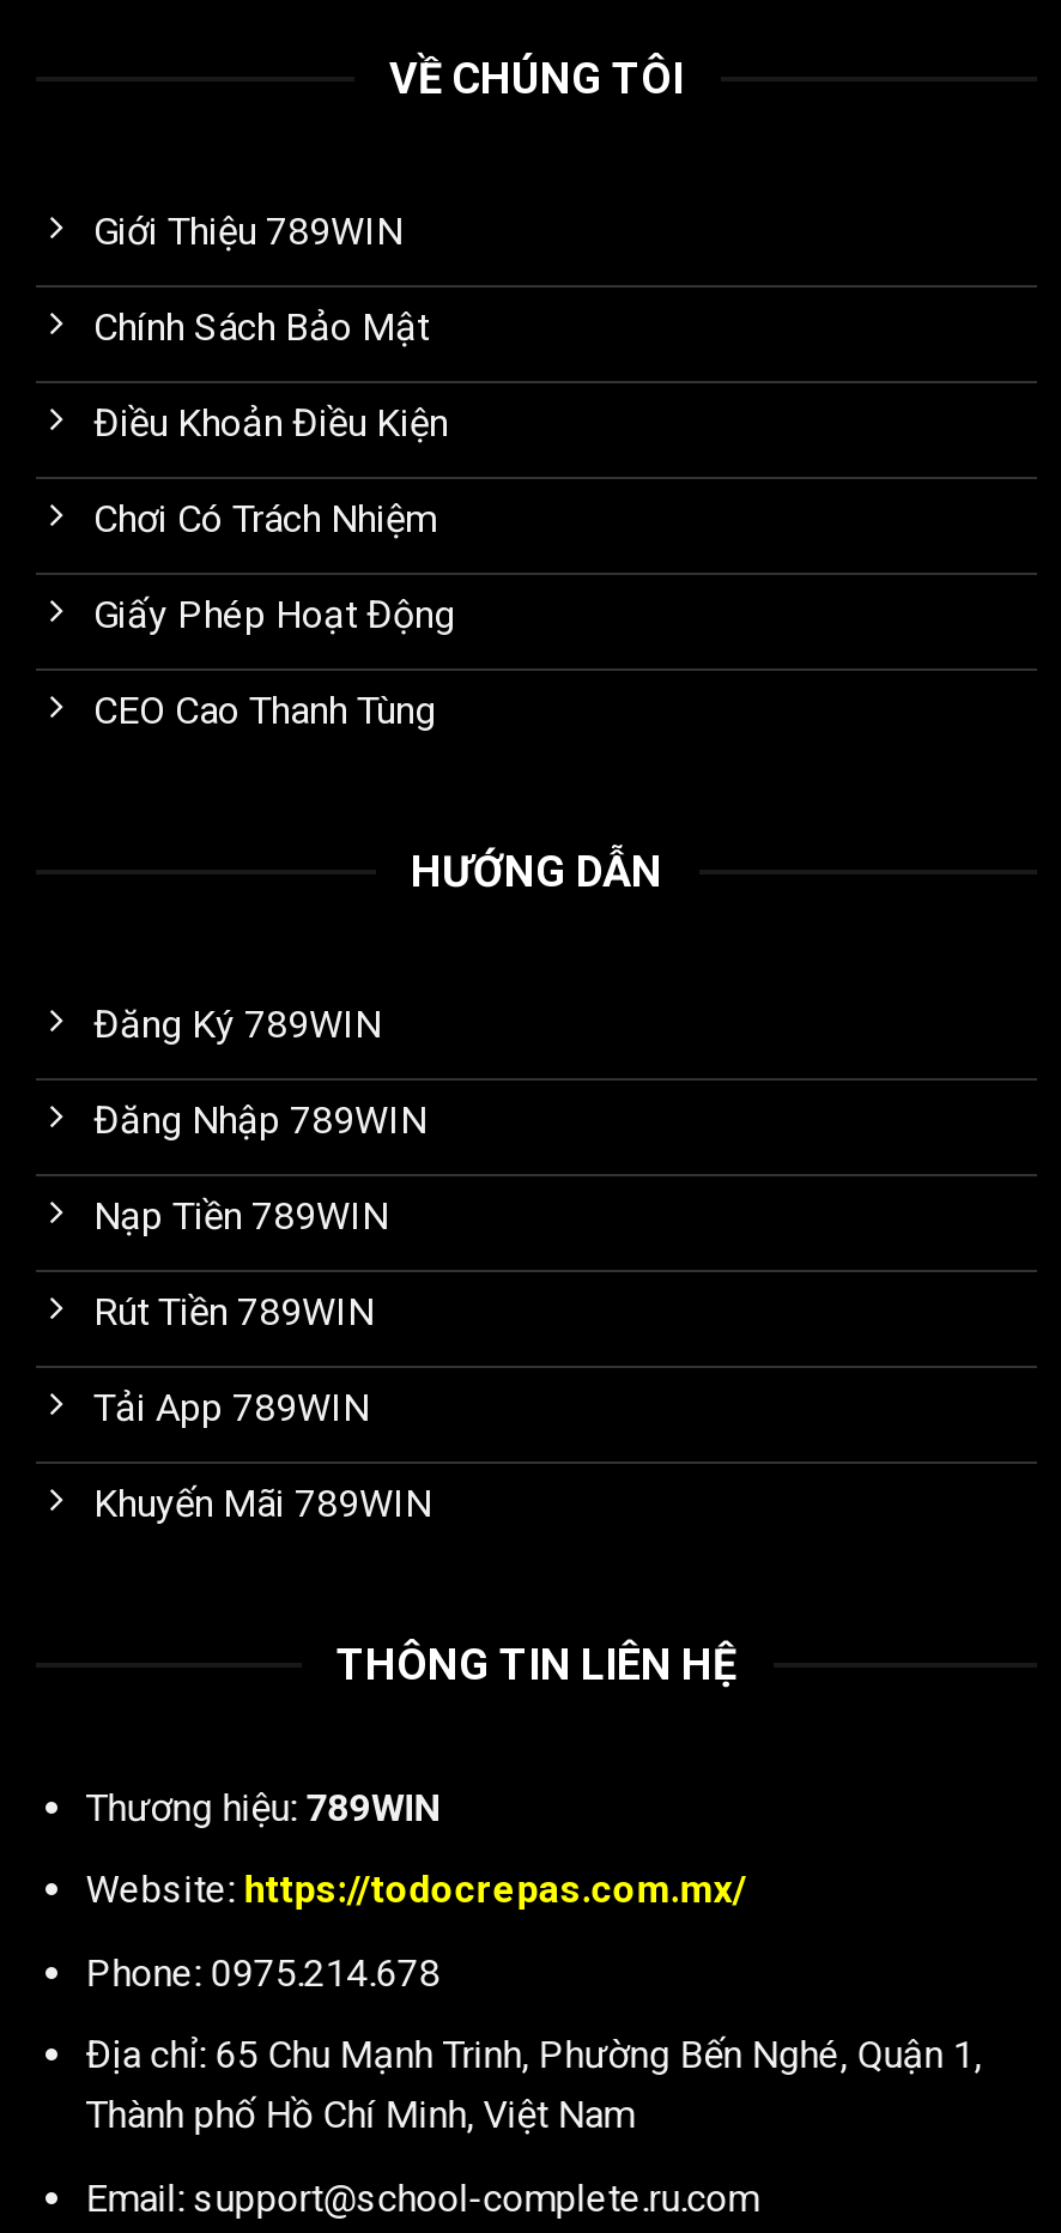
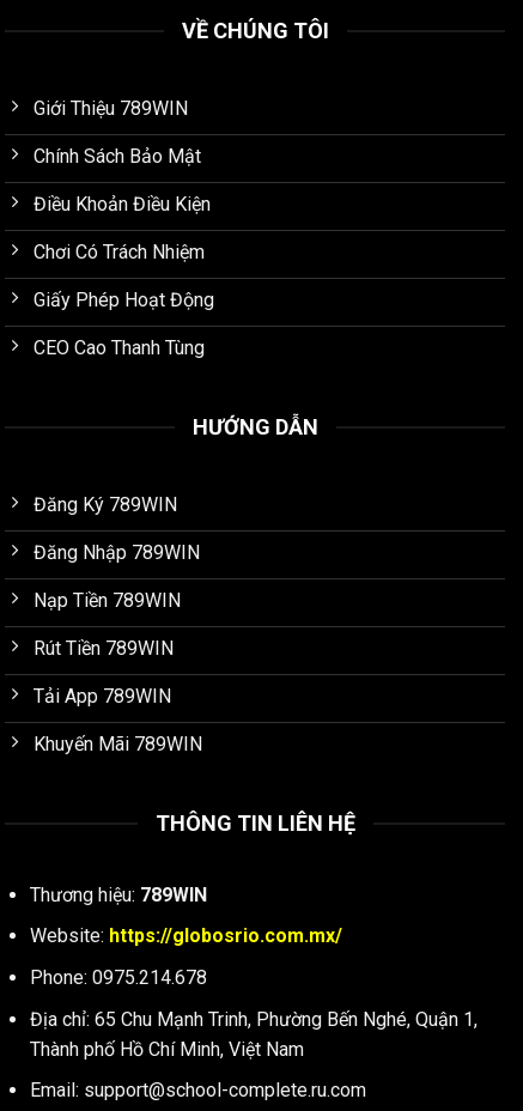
- Website: https://todocrepas.com.mx/
+ Website: https://globosrio.com.mx/
